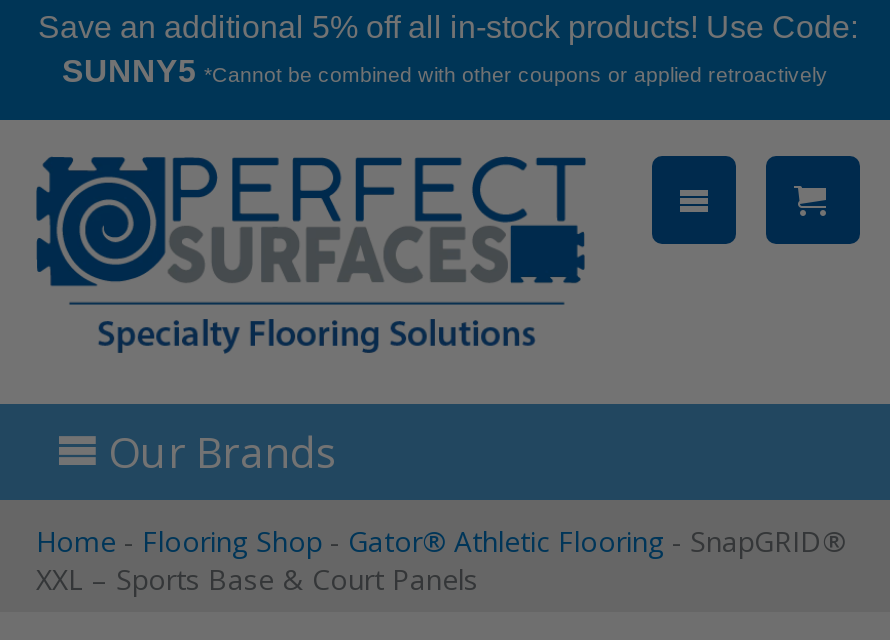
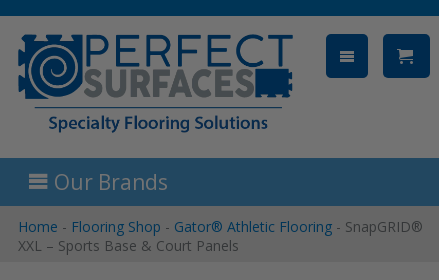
- Save an additional 5% off all in-stock products! Use Code:
- SUNNY5 *Cannot be combined with other coupons or applied retroactively
